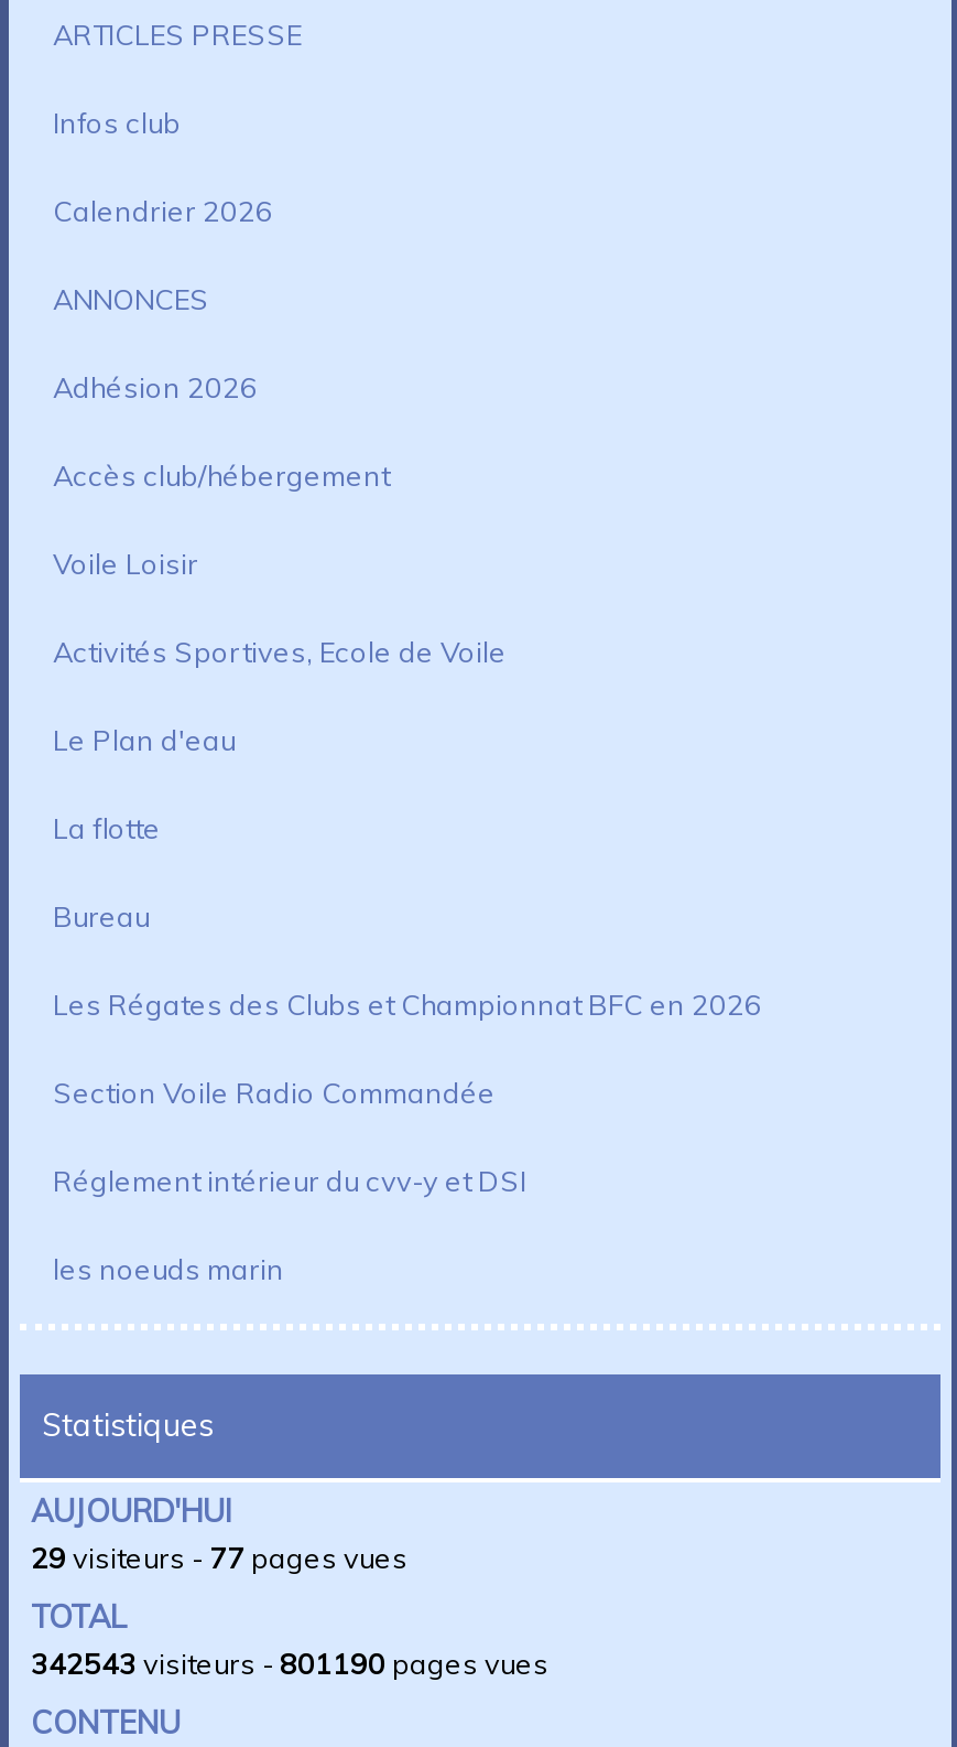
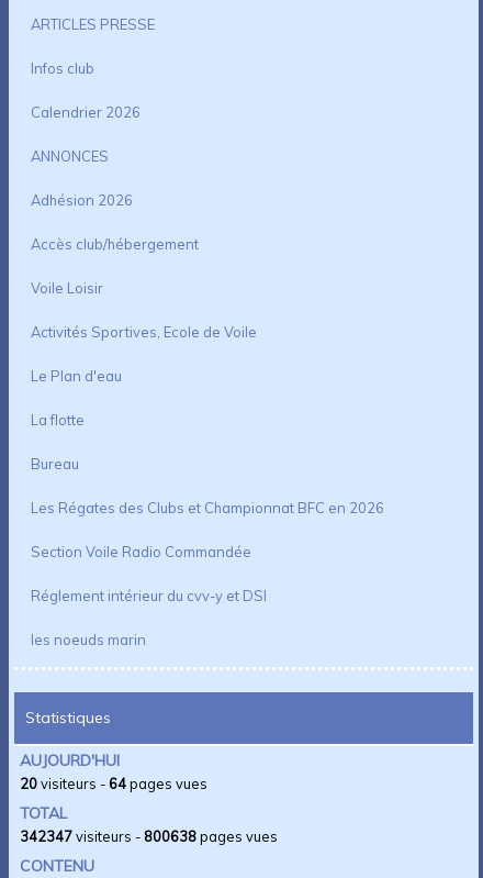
- 29 visiteurs - 77 pages vues
+ 20 visiteurs - 64 pages vues

- 342543 visiteurs - 801190 pages vues
+ 342347 visiteurs - 800638 pages vues
